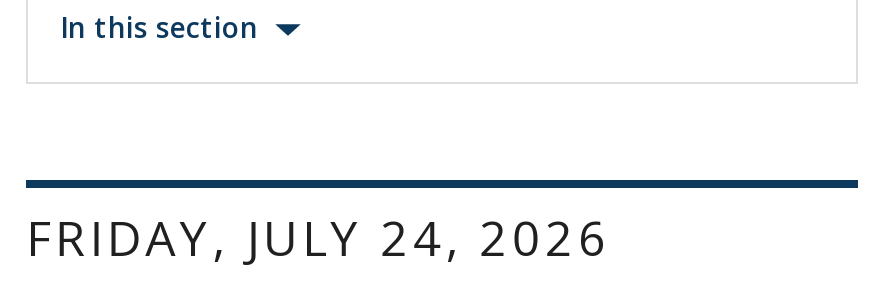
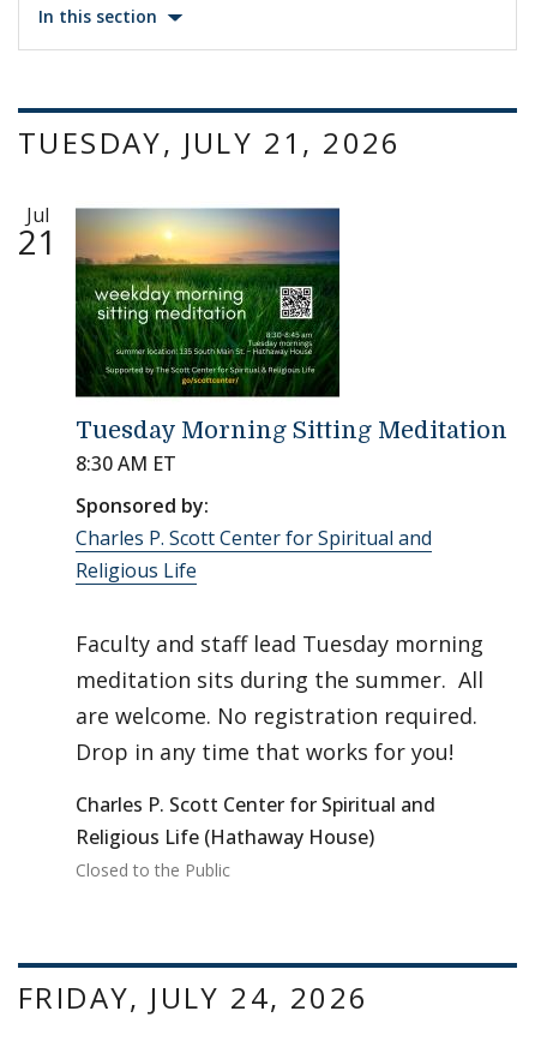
+ [image]
+ TUESDAY, JULY 21, 2026
+ Jul
+ 21

+ Tuesday Morning Sitting Meditation
+ 8:30 AM ET
+ Sponsored by:
+ Charles P. Scott Center for Spiritual and
+ Religious Life
+ Faculty and staff lead Tuesday morning
+ meditation sits during the summer. All
+ are welcome. No registration required.
+ Drop in any time that works for you!
+ Charles P. Scott Center for Spiritual and
+ Religious Life (Hathaway House)
+ Closed to the Public
